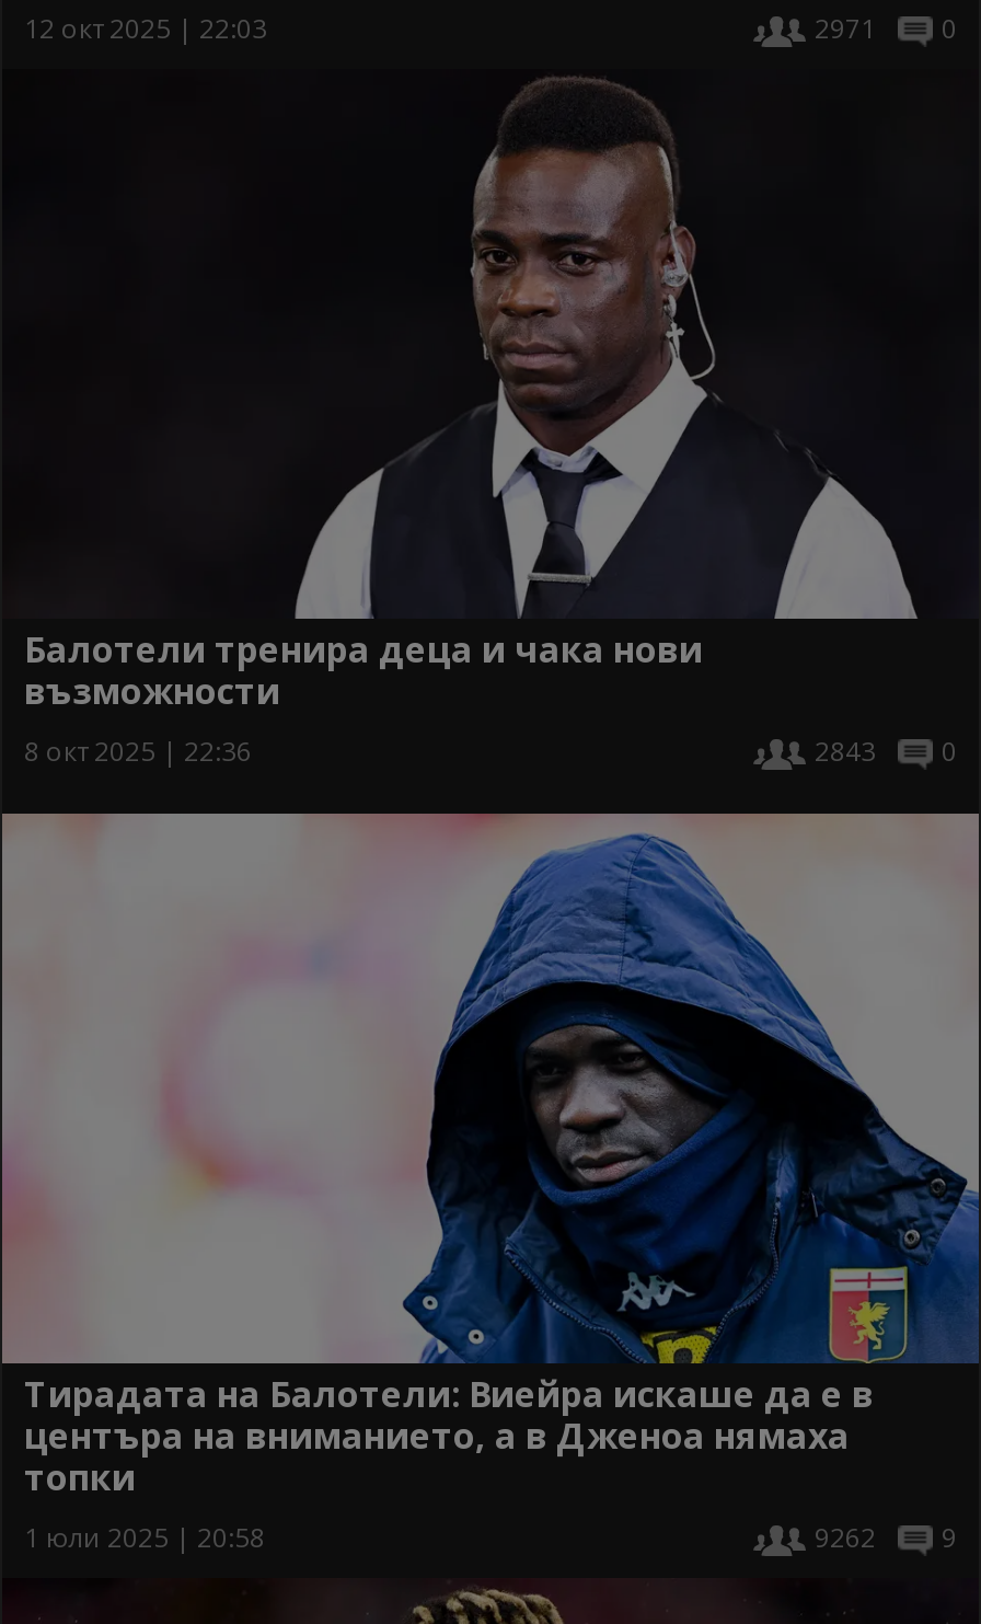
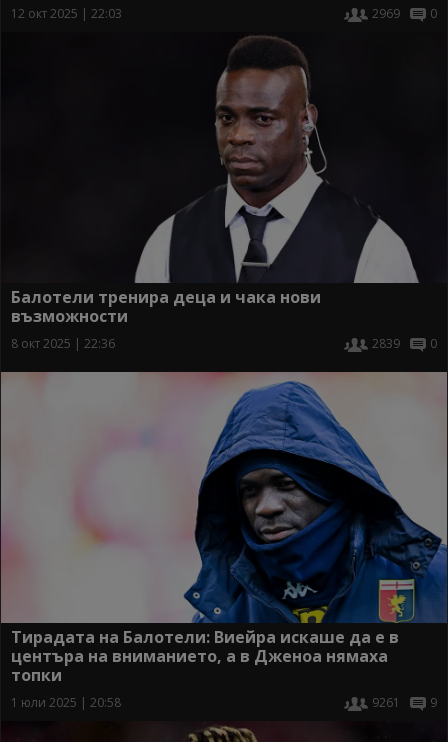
- 2971 0
+ 2969 0

- 2843 0
+ 2839 0

- 9262 9
+ 9261 9
